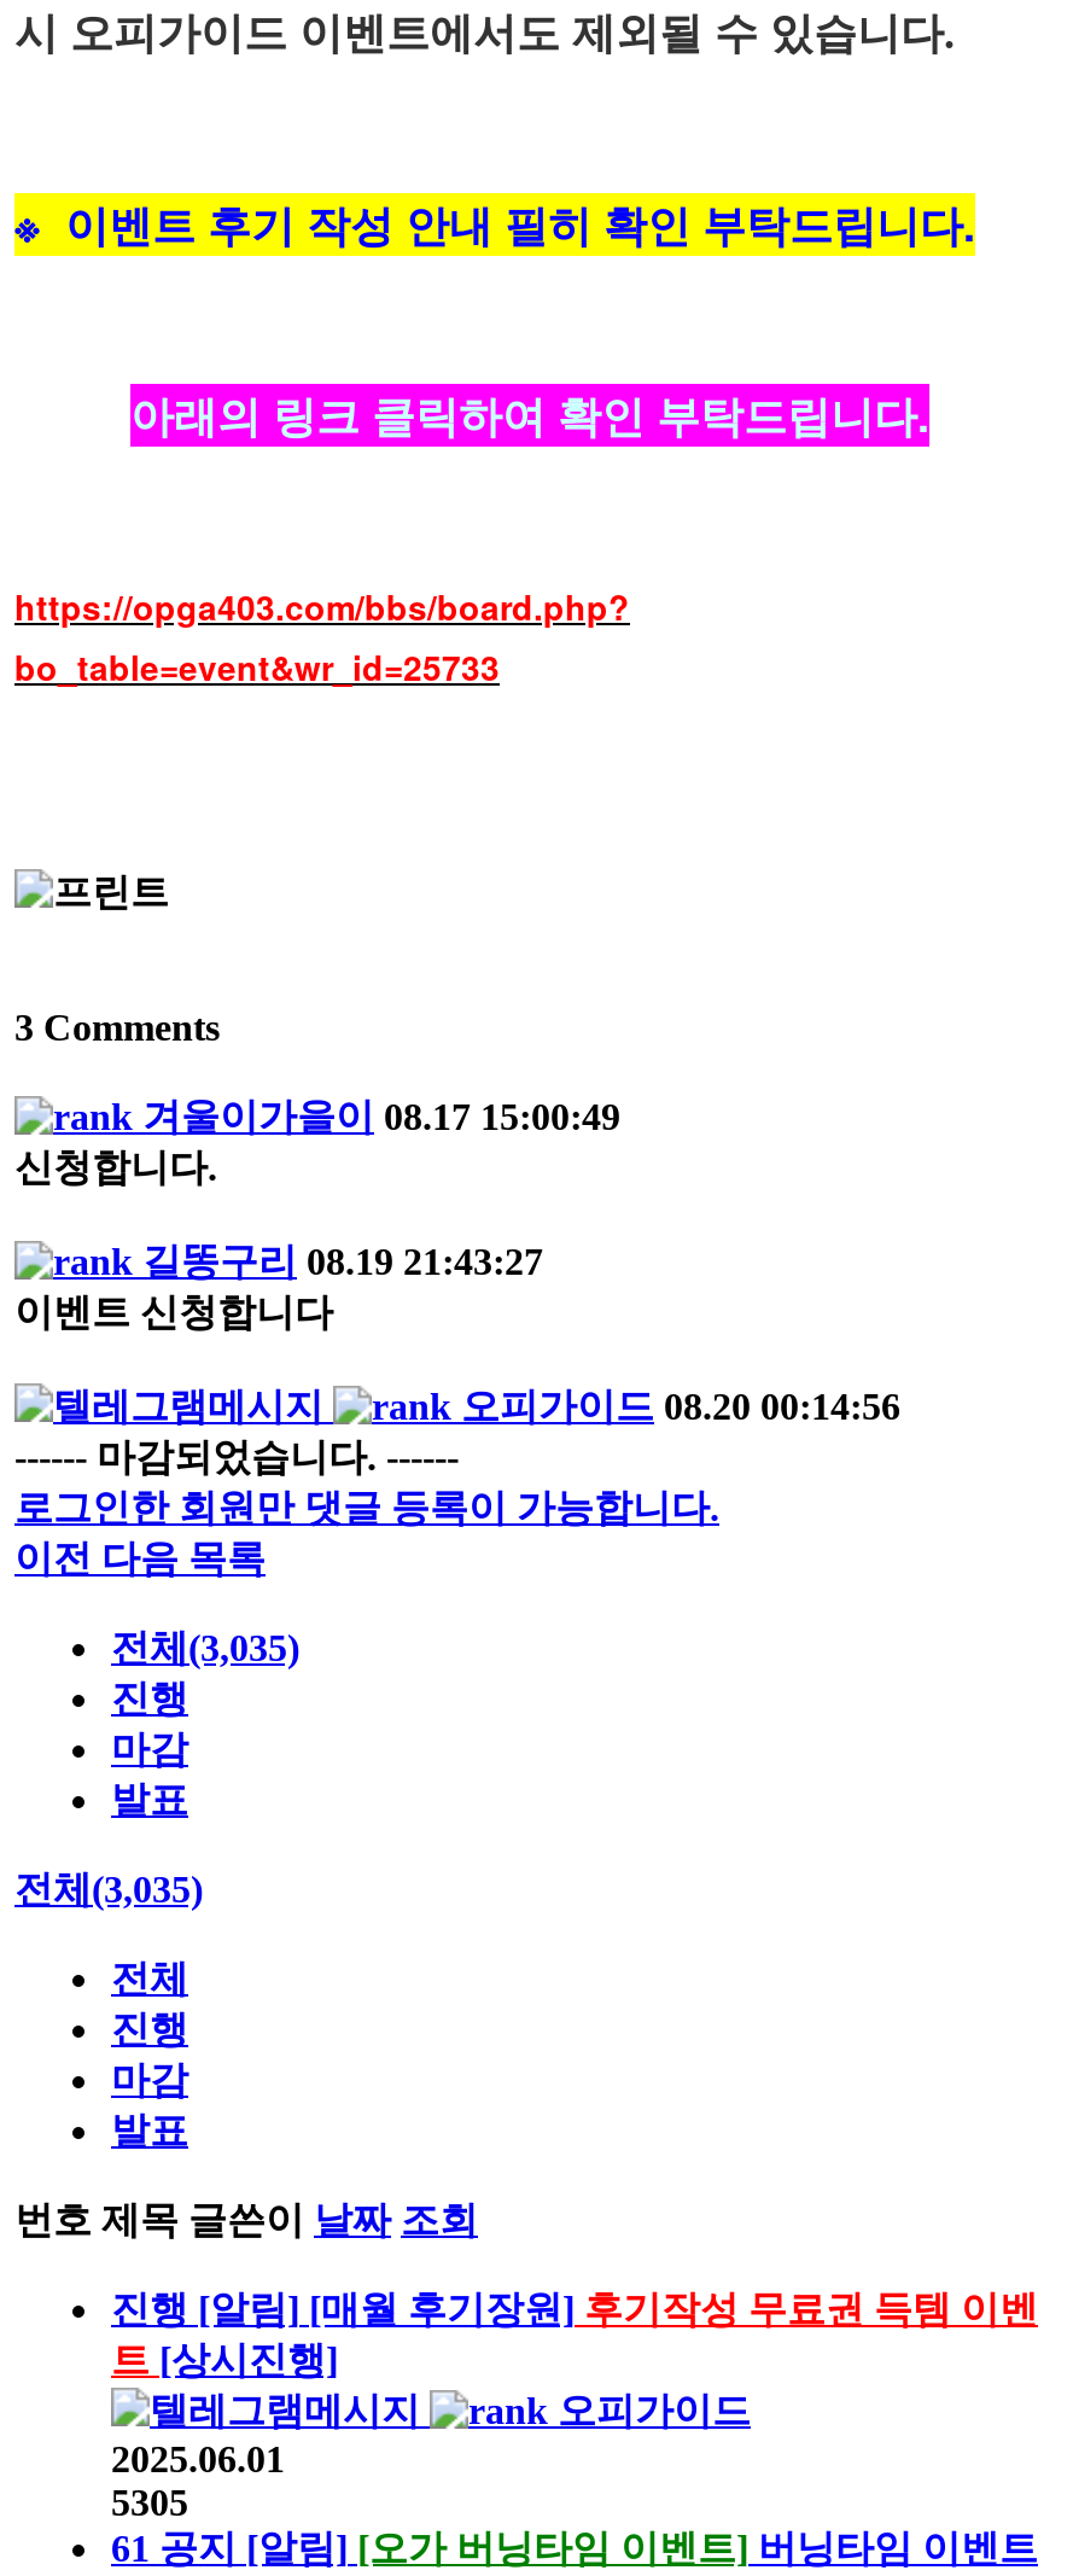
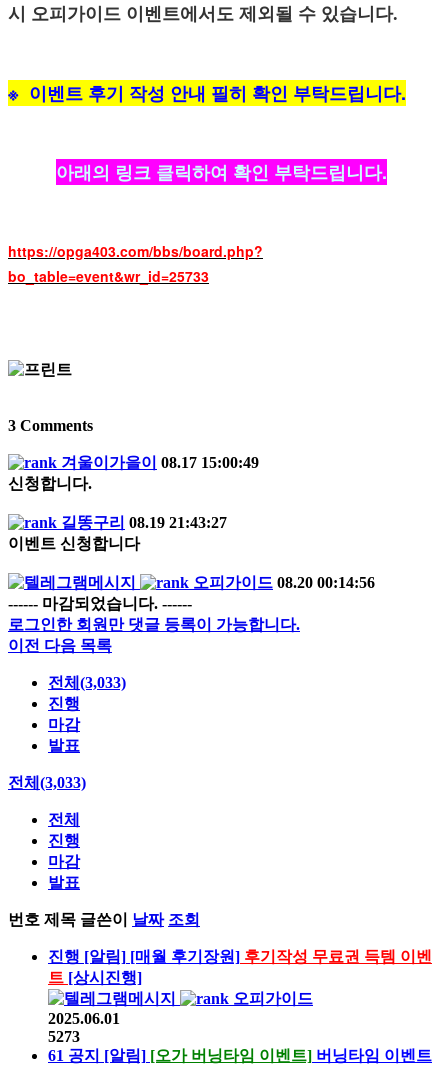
- 전체(3,035)
+ 전체(3,033)

- 전체(3,035)
+ 전체(3,033)

- 5305
+ 5273
